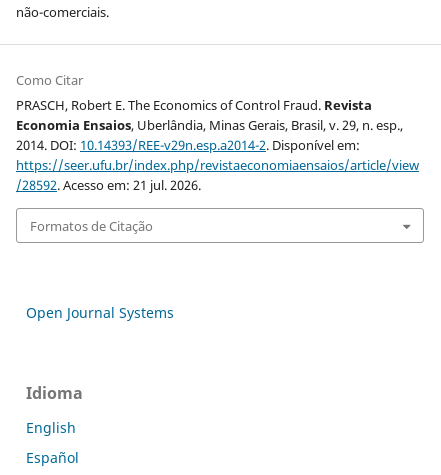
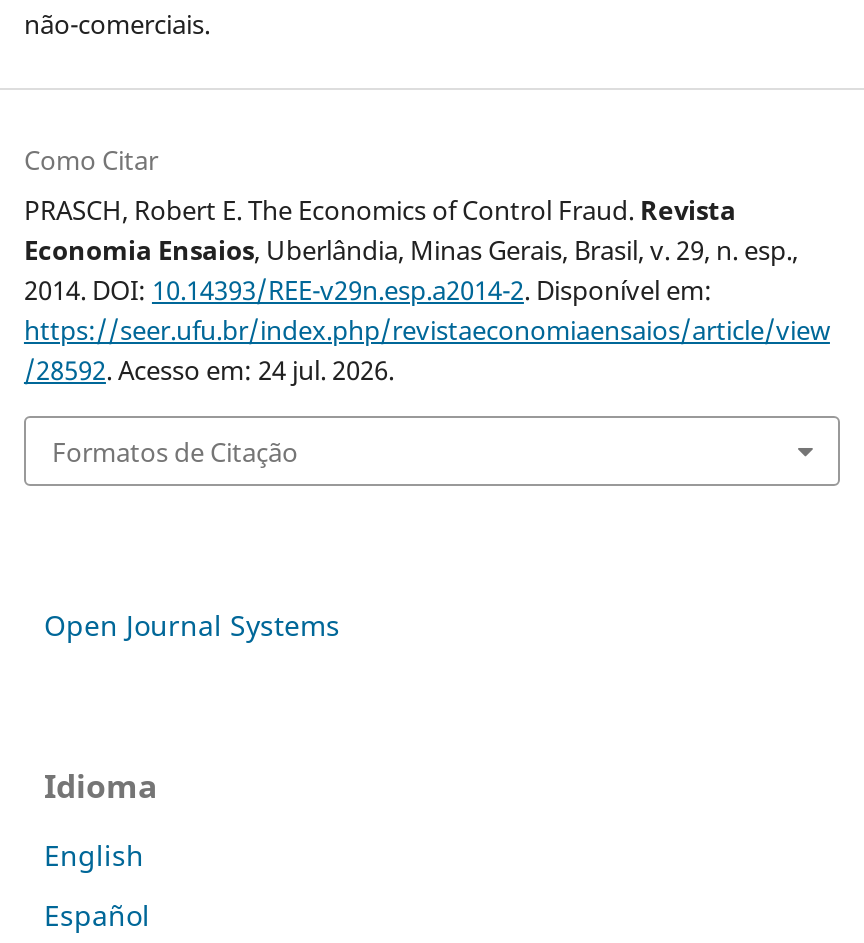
- /28592. Acesso em: 21 jul. 2026.
+ /28592. Acesso em: 24 jul. 2026.
